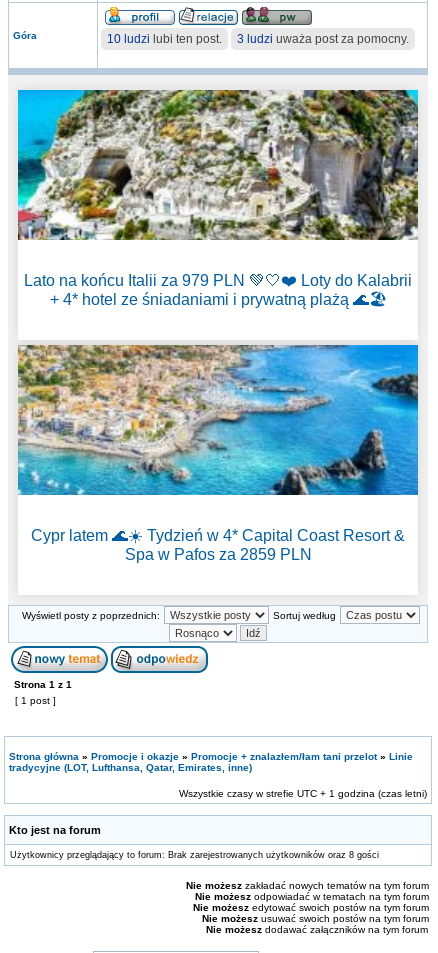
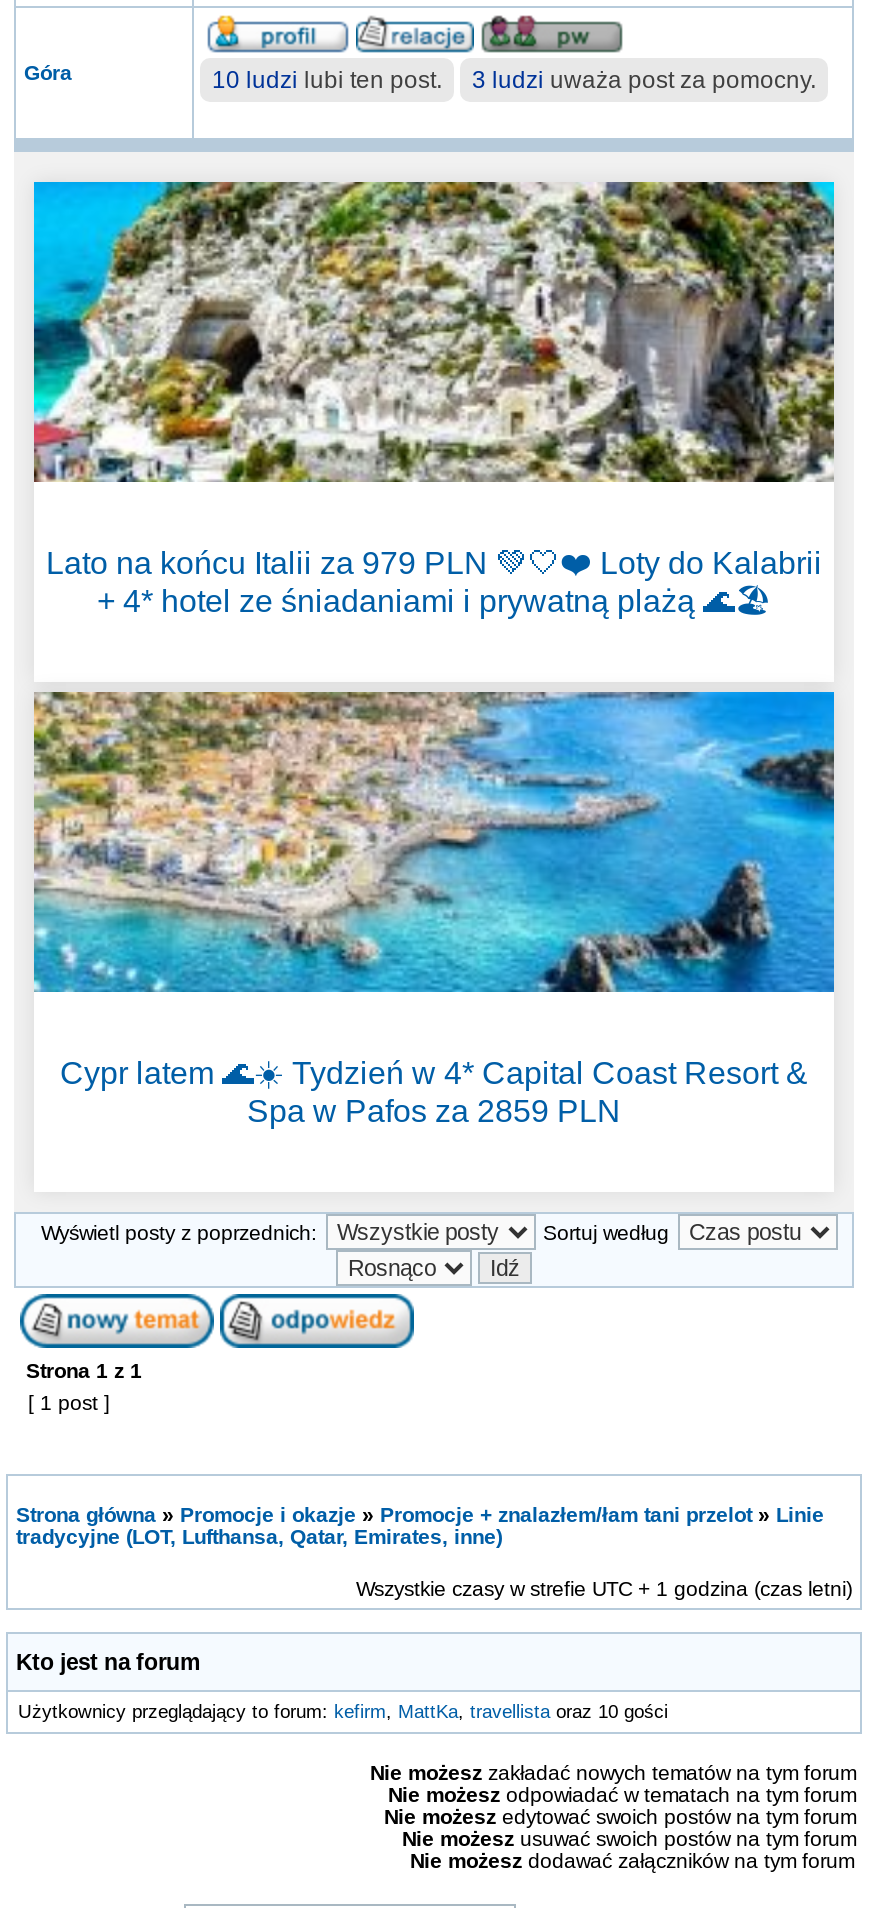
- Użytkownicy przeglądający to forum: Brak zarejestrowanych użytkowników oraz 8 gości
+ Użytkownicy przeglądający to forum: kefirm, MattKa, travellista oraz 10 gości
